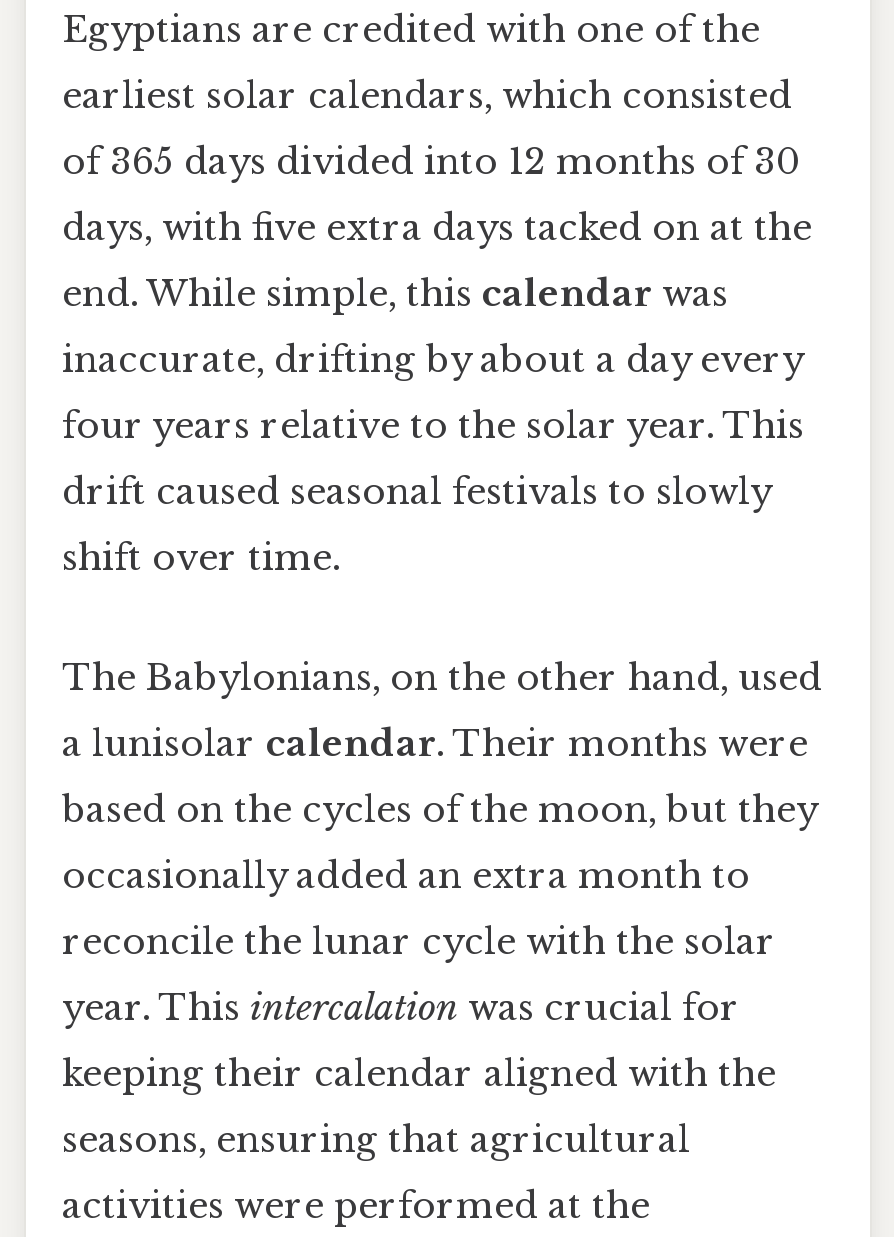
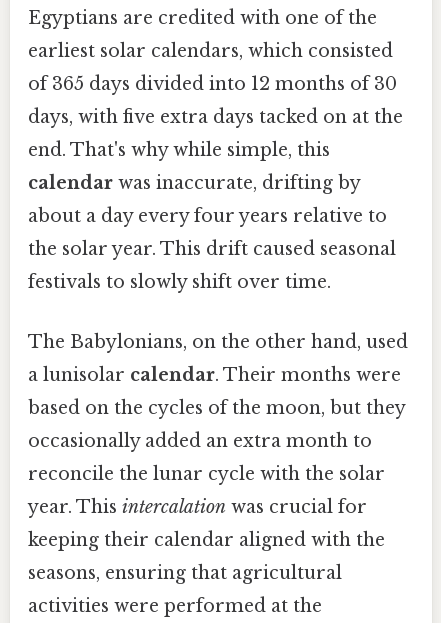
- end. While simple, this calendar was
+ end. That's why while simple, this

- inaccurate, drifting by about a day every
+ calendar was inaccurate, drifting by

- four years relative to the solar year. This
+ about a day every four years relative to

- drift caused seasonal festivals to slowly
+ the solar year. This drift caused seasonal

- shift over time.
+ festivals to slowly shift over time.
